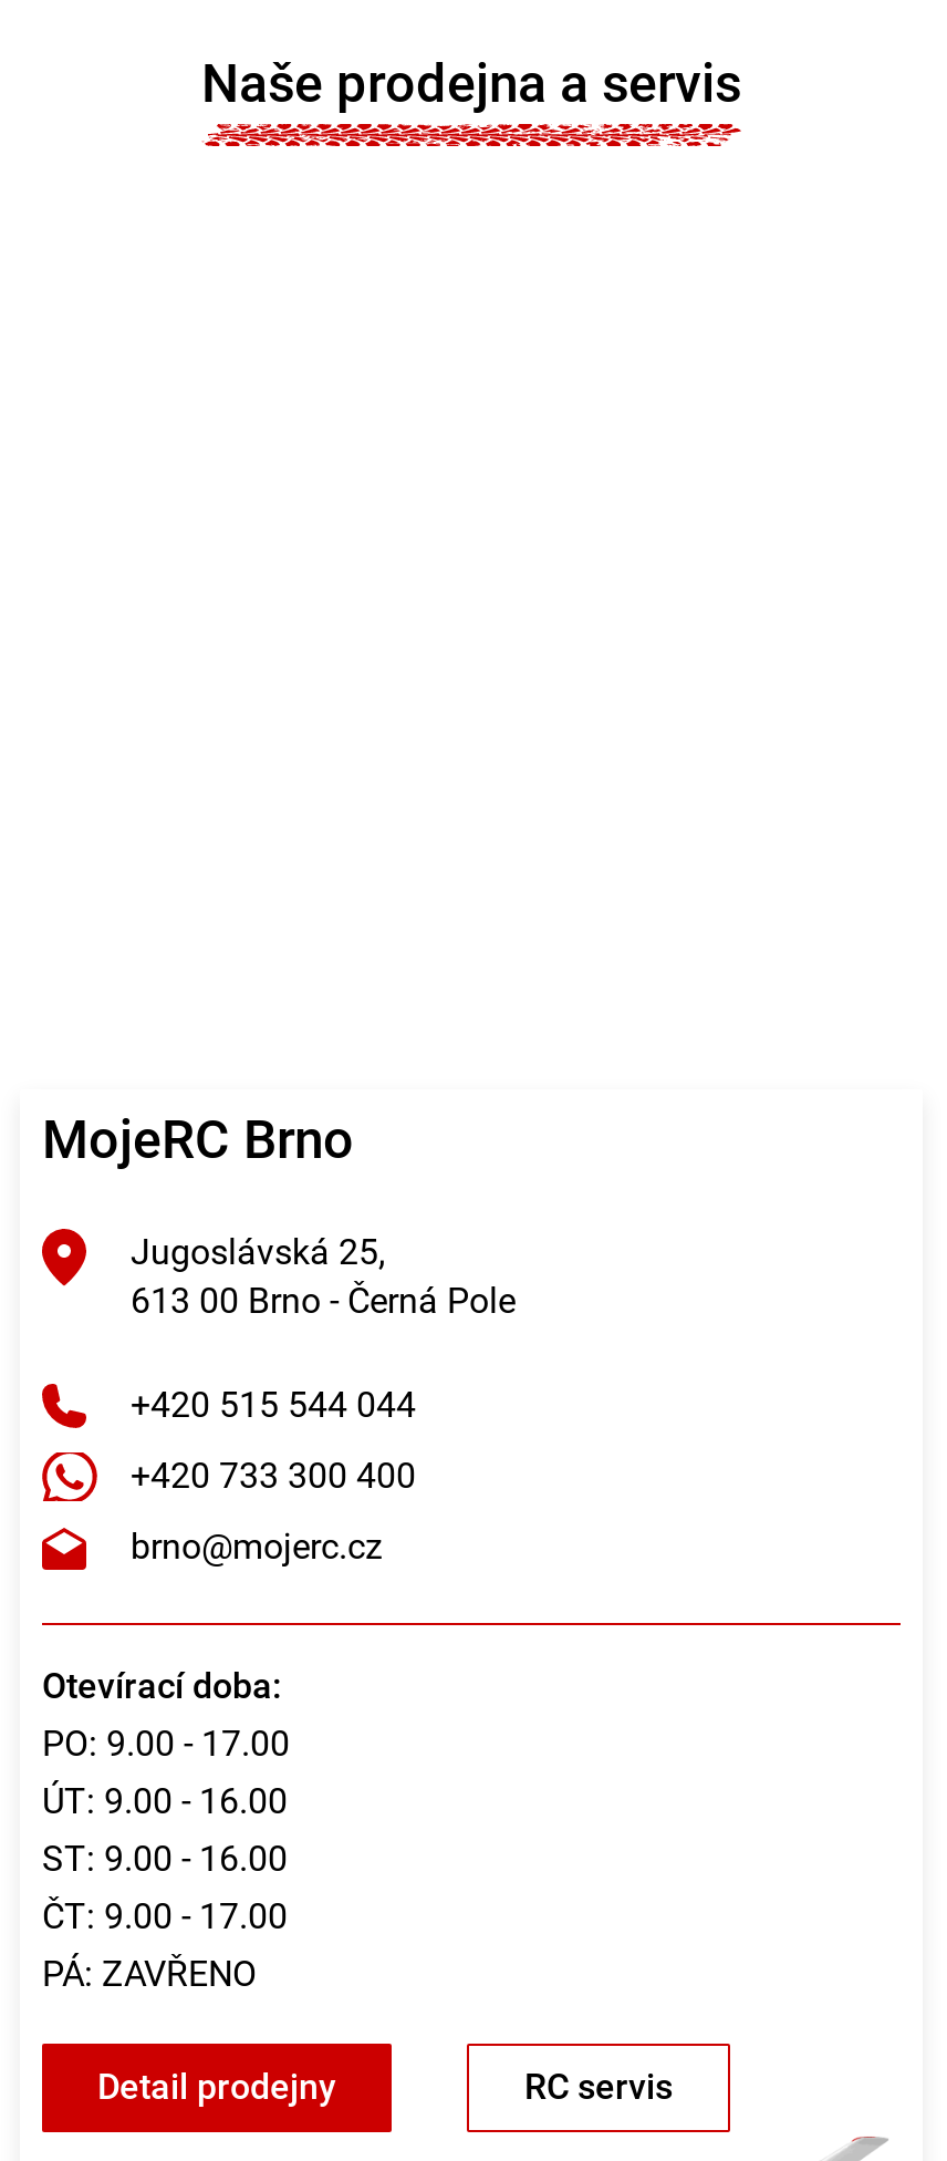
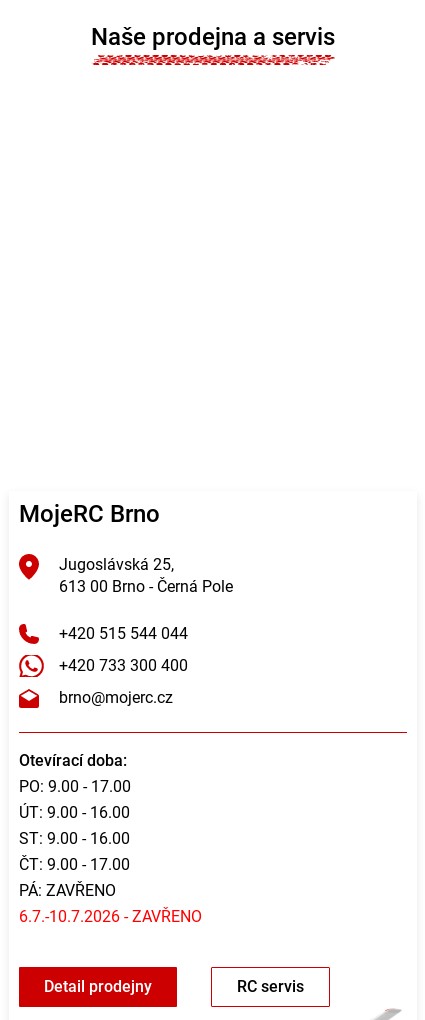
+ 6.7.-10.7.2026 - ZAVŘENO
